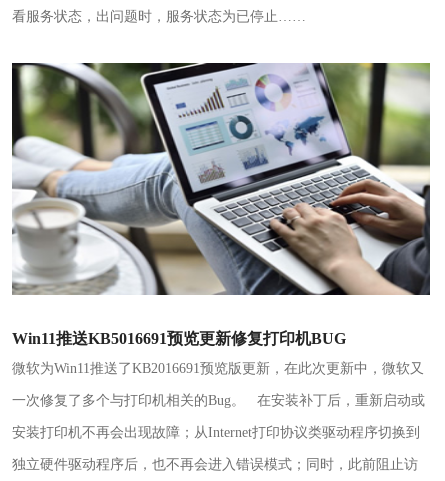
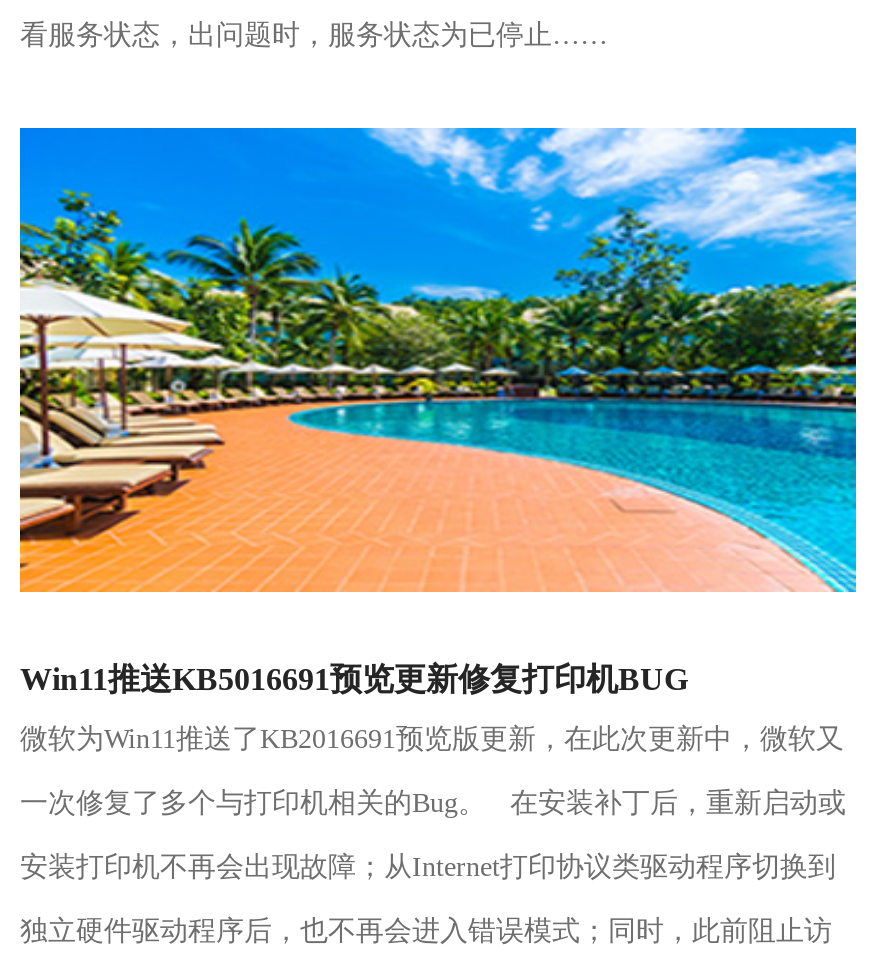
- [image]
+ [image]
